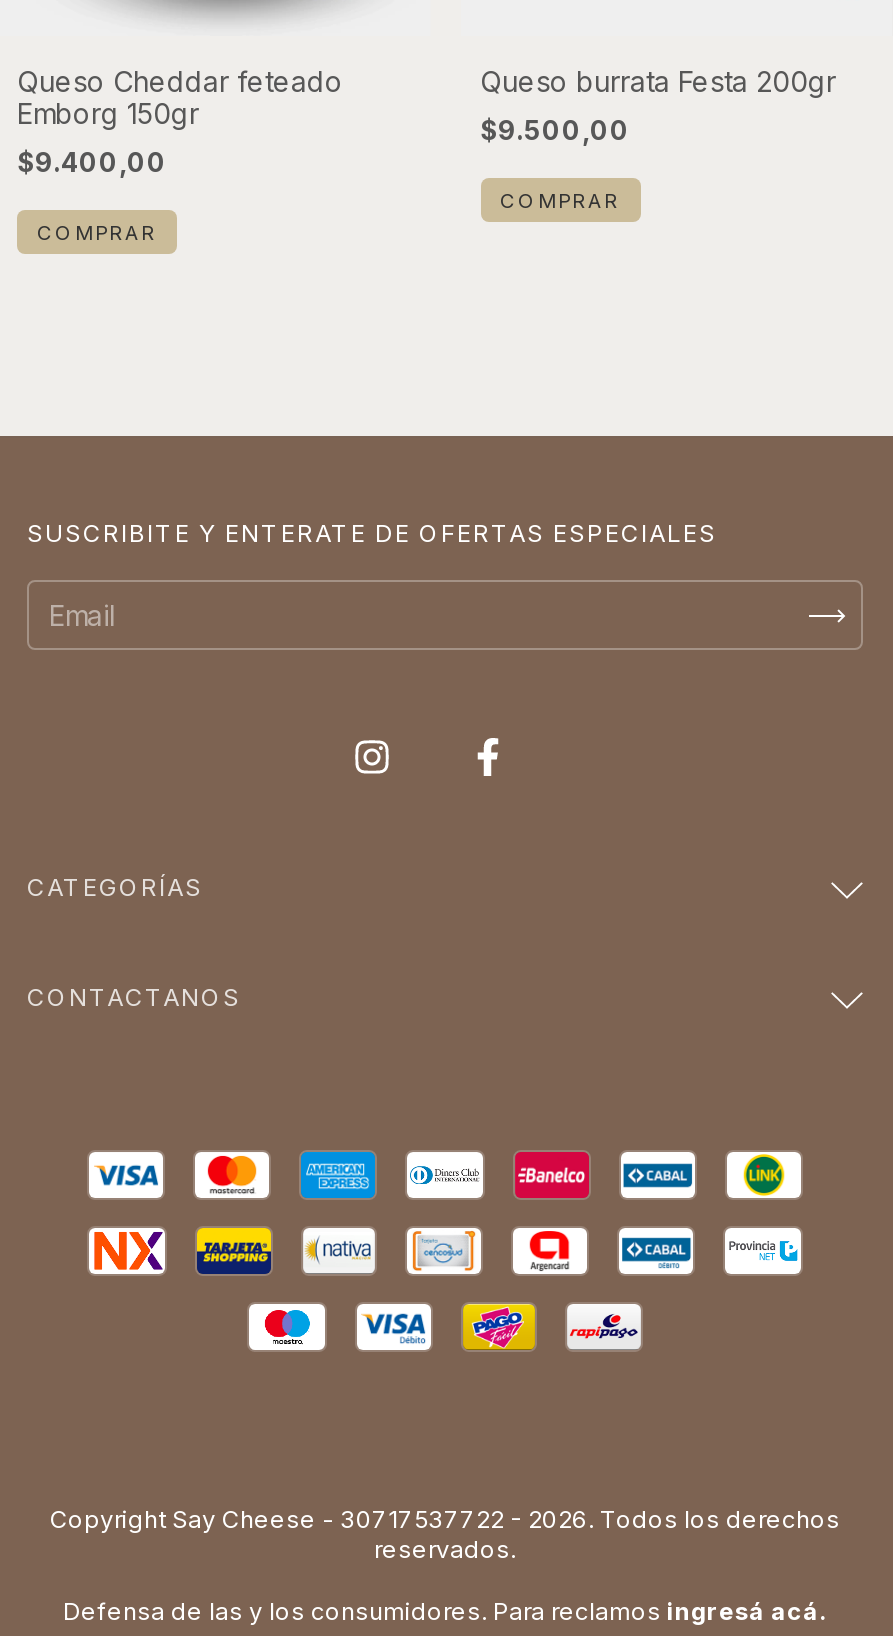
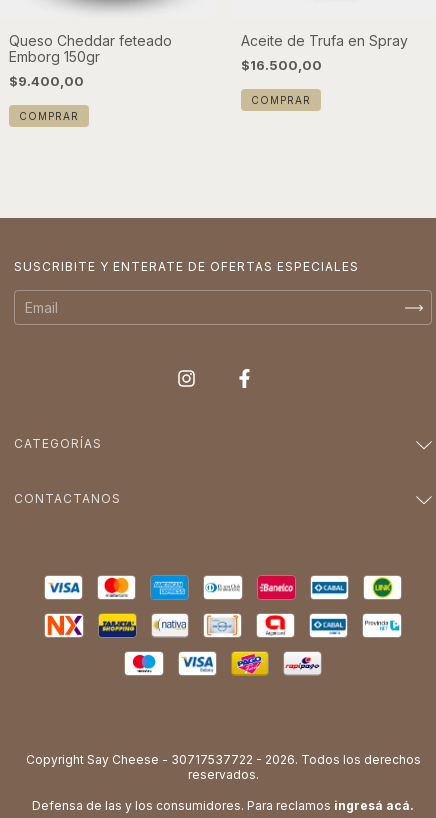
- Queso burrata Festa 200gr
+ Aceite de Trufa en Spray

- $9.500,00
+ $16.500,00
